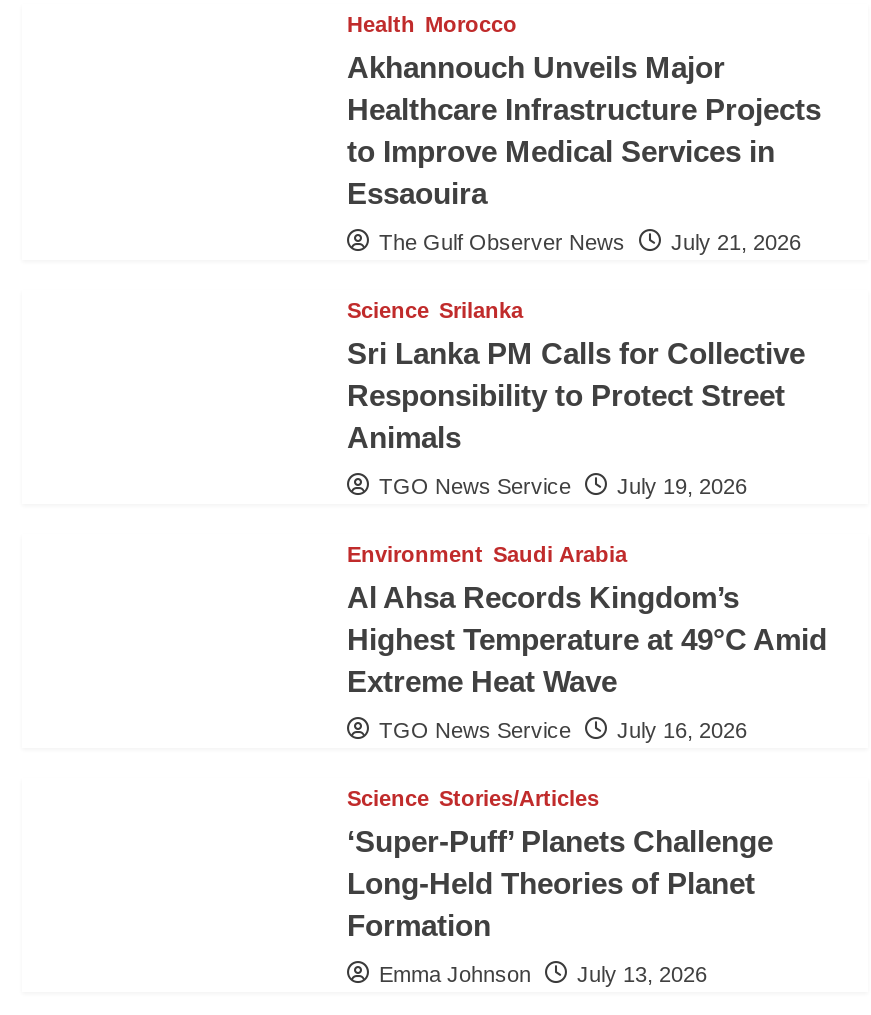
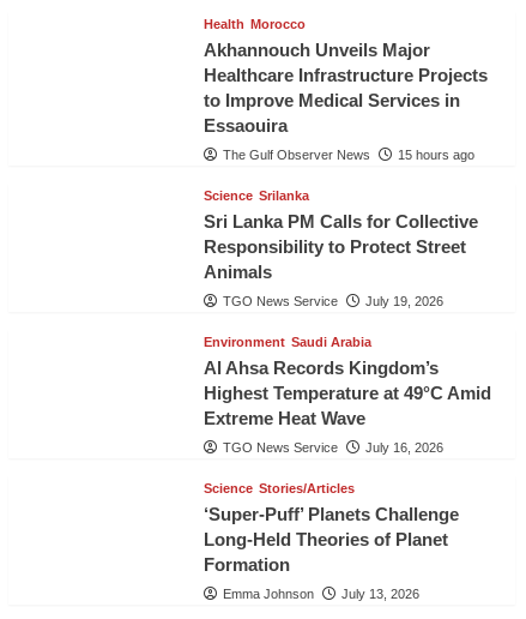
- The Gulf Observer News July 21, 2026
+ The Gulf Observer News 15 hours ago
